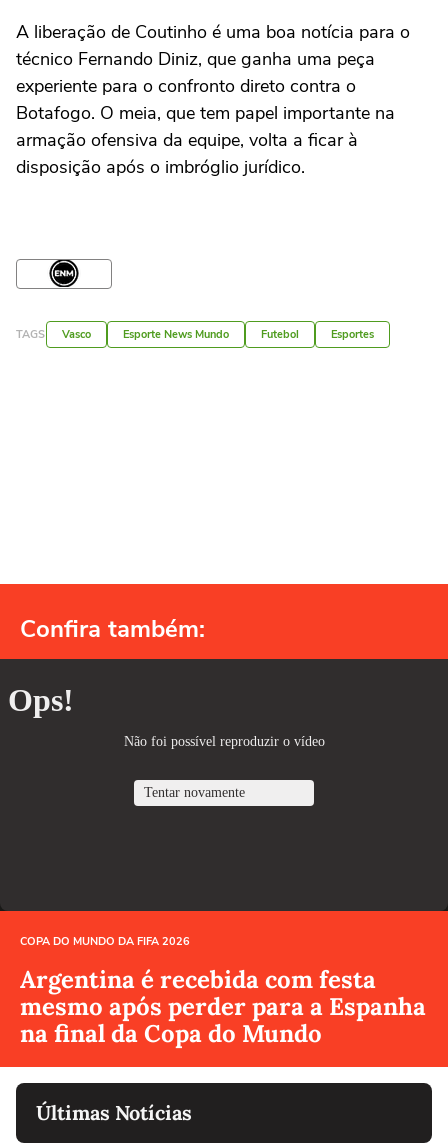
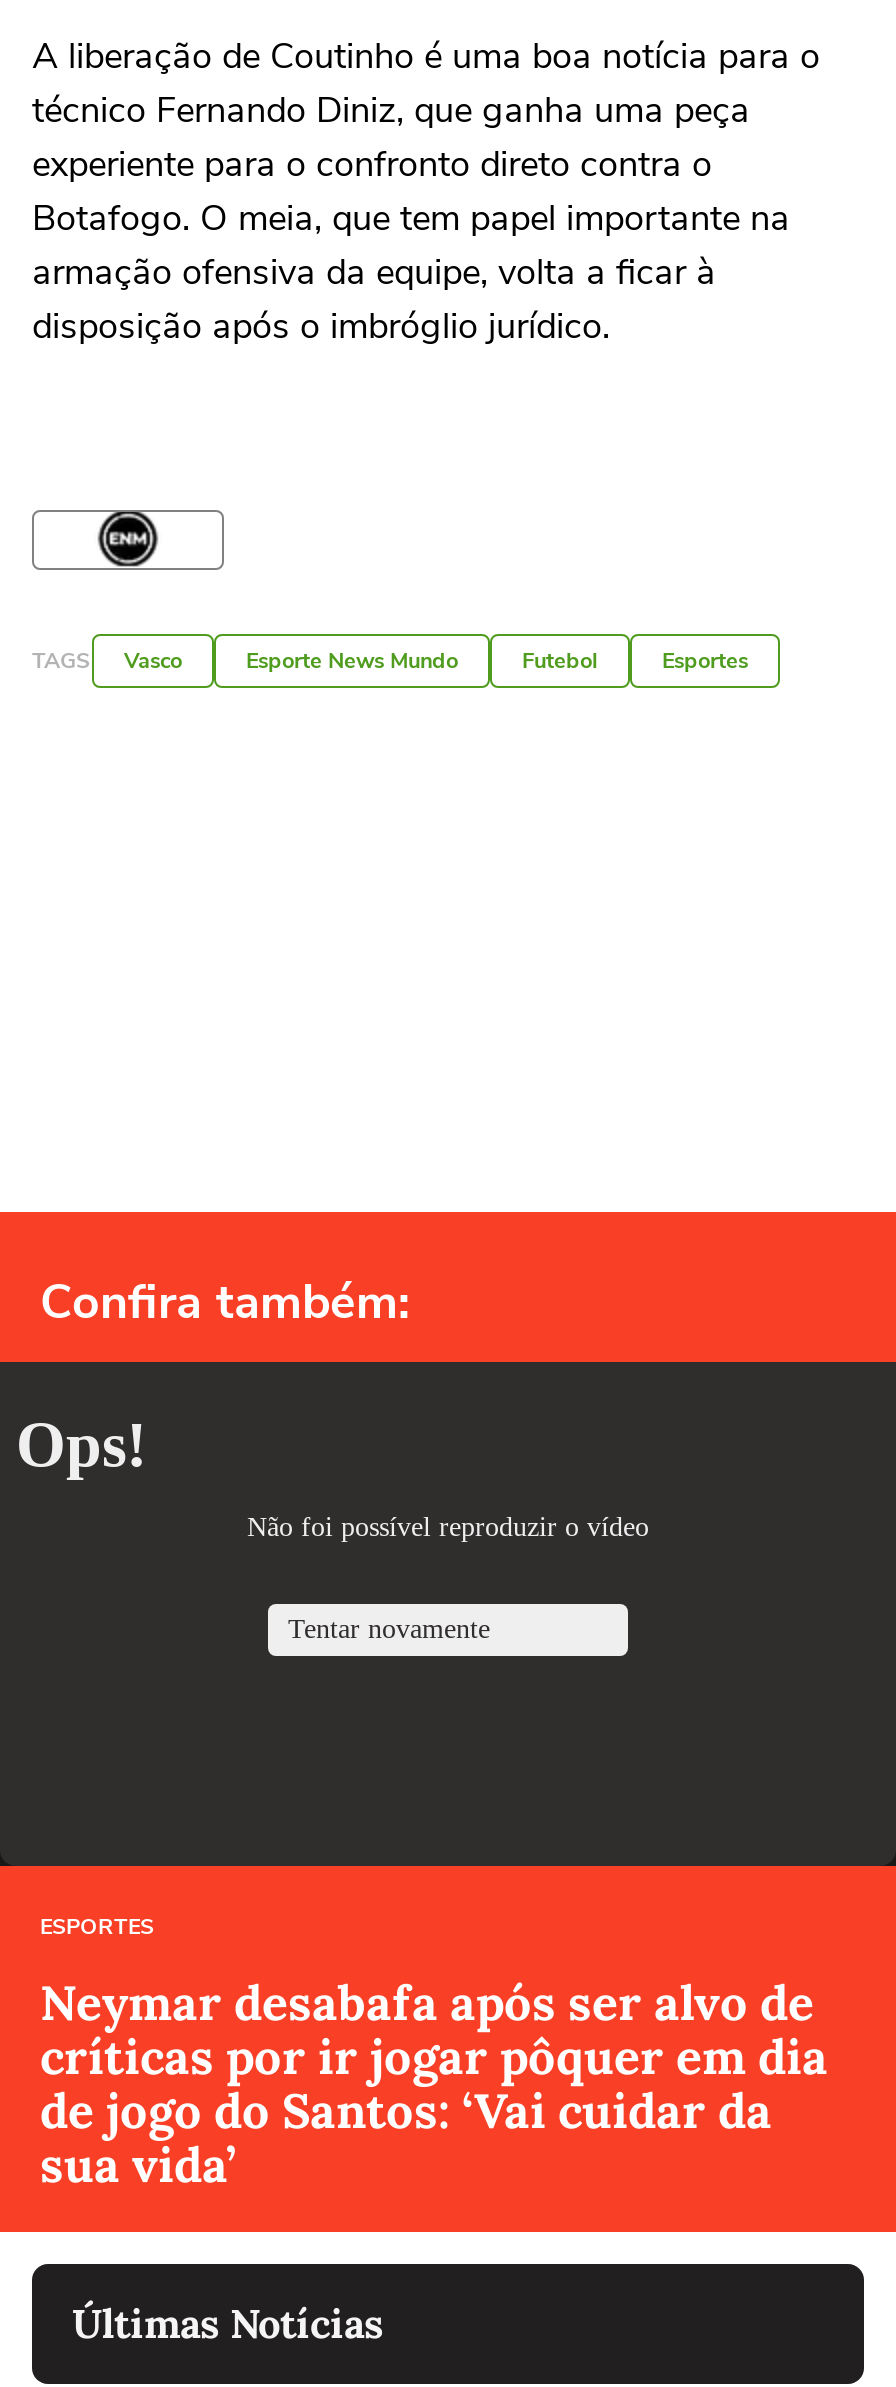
- COPA DO MUNDO DA FIFA 2026
+ ESPORTES

- Argentina é recebida com festa
- mesmo após perder para a Espanha
- na final da Copa do Mundo
+ Neymar desabafa após ser alvo de
+ críticas por ir jogar pôquer em dia
+ de jogo do Santos: ‘Vai cuidar da
+ sua vida’
